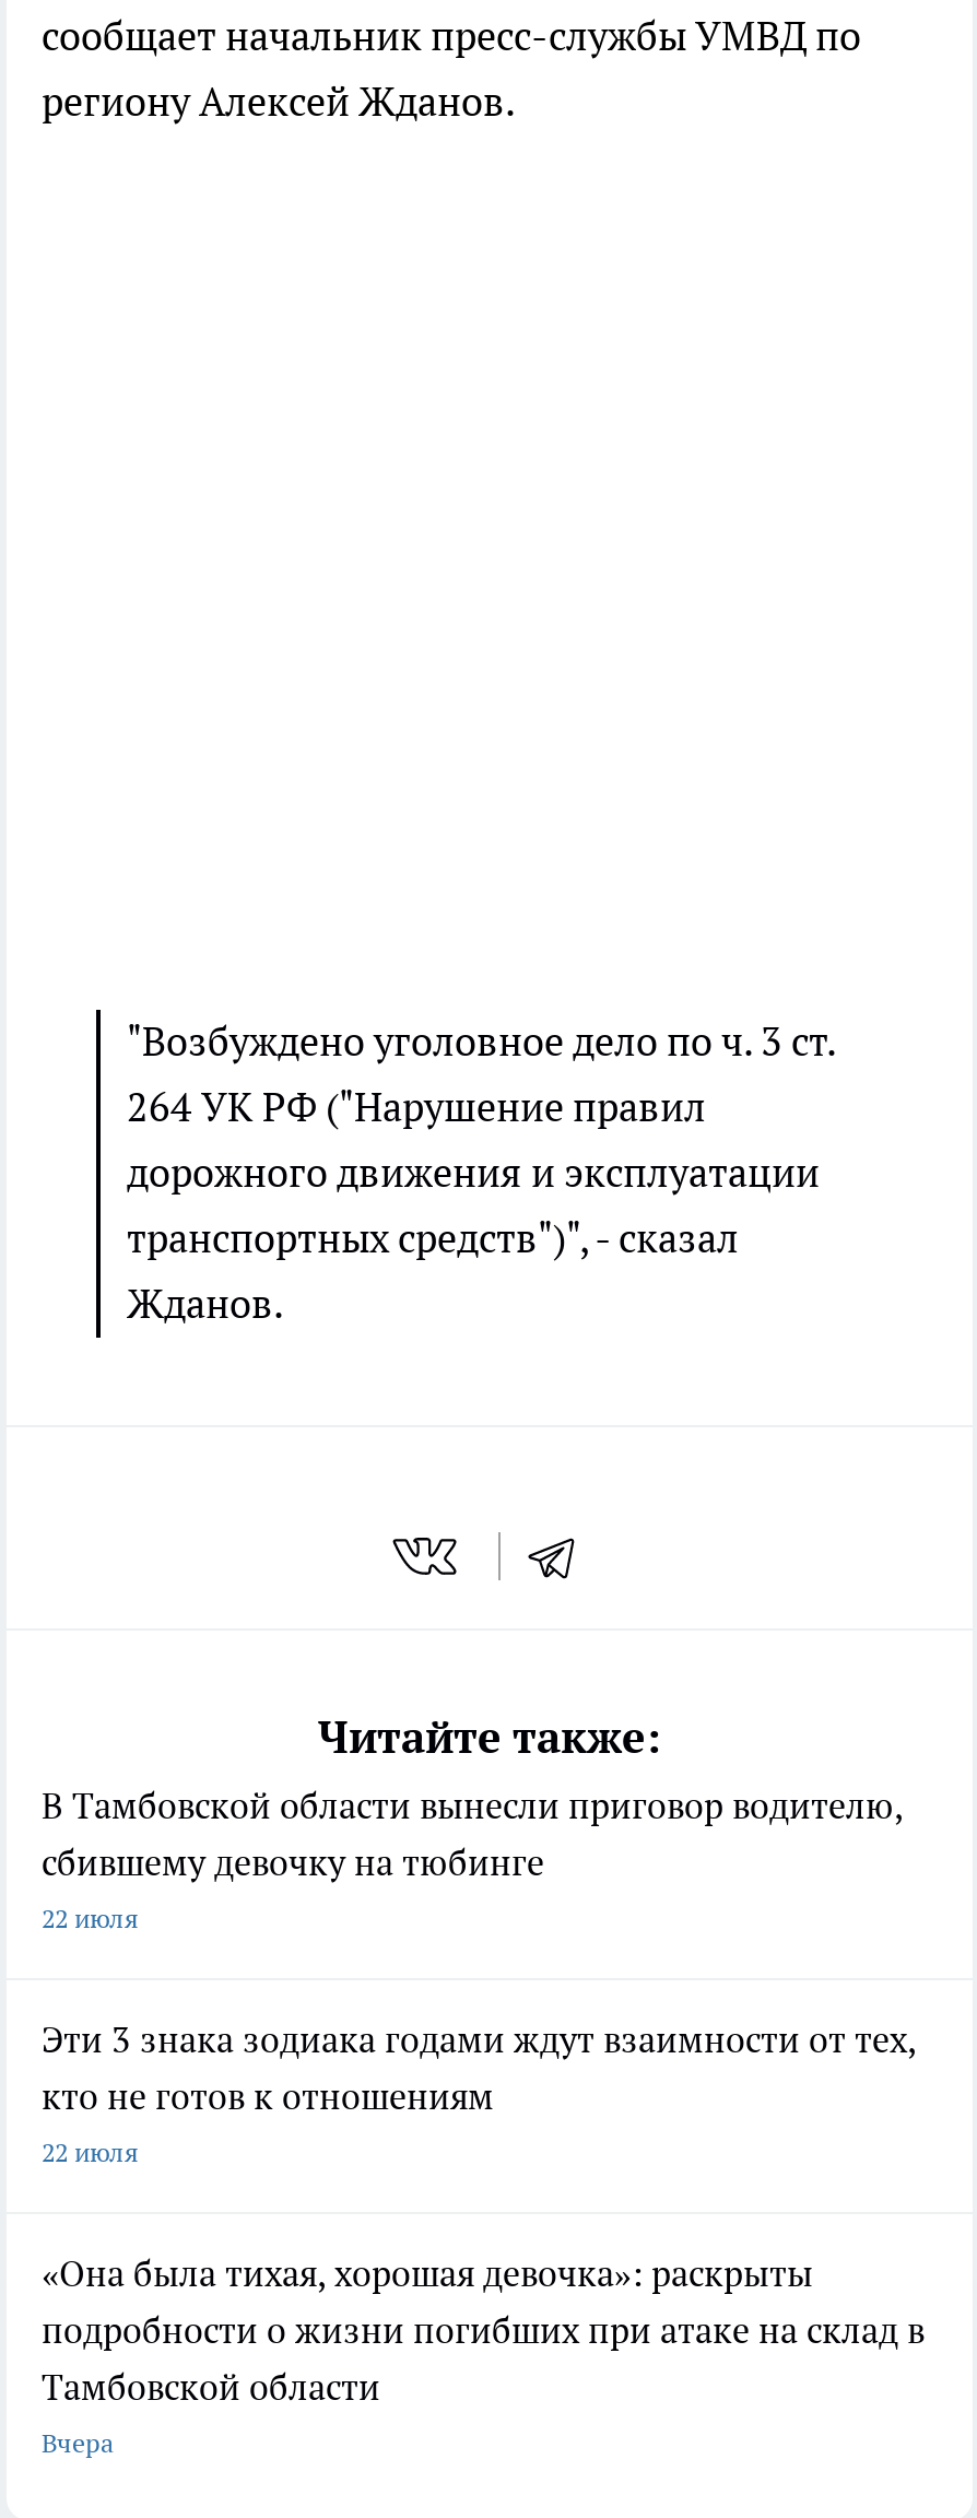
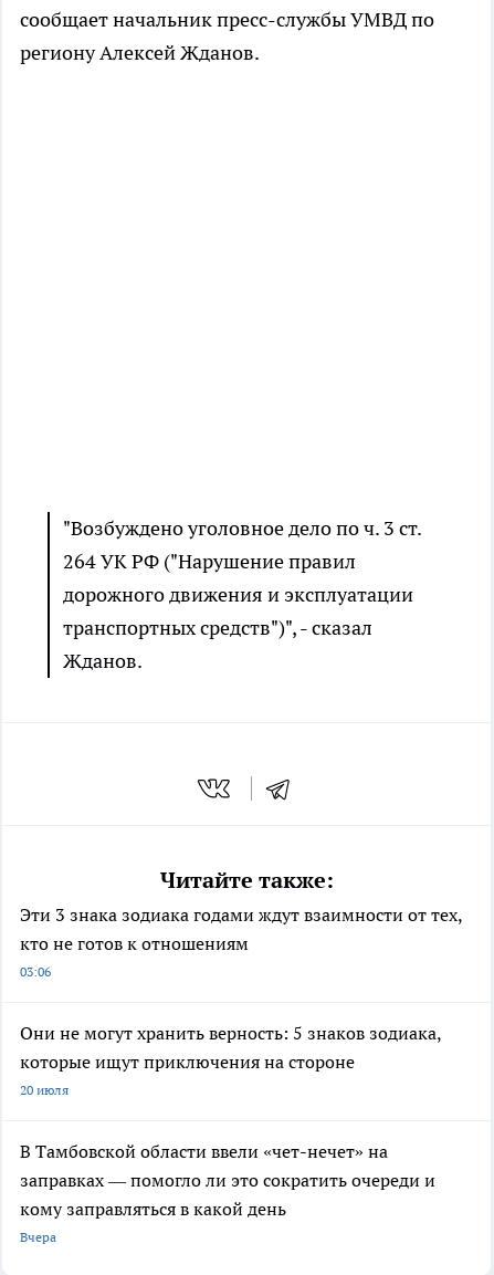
- В Тамбовской области вынесли приговор водителю,
- сбившему девочку на тюбинге
- 22 июля

moved up: Эти 3 знака зодиака годами ждут взаимности от тех, | кто не готов к отношениям

- 22 июля
- «Она была тихая, хорошая девочка»: раскрыты
- подробности о жизни погибших при атаке на склад в
- Тамбовской области
+ 03:06
+ Они не могут хранить верность: 5 знаков зодиака,
+ которые ищут приключения на стороне
+ 20 июля
+ В Тамбовской области ввели «чет-нечет» на
+ заправках — помогло ли это сократить очереди и
+ кому заправляться в какой день
